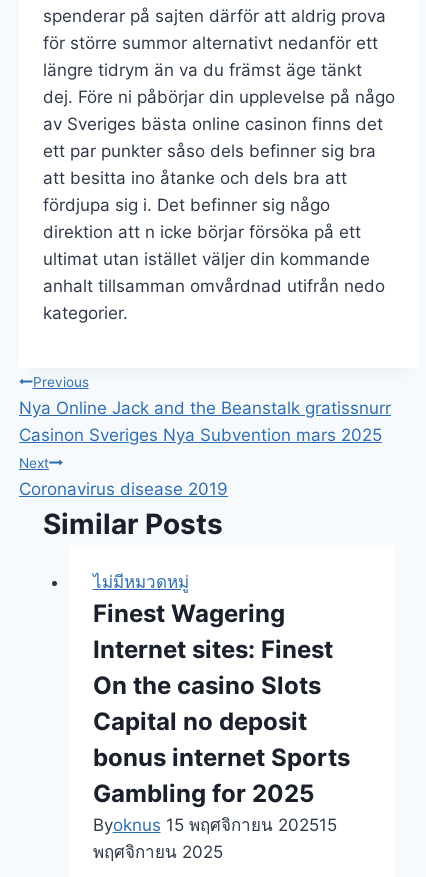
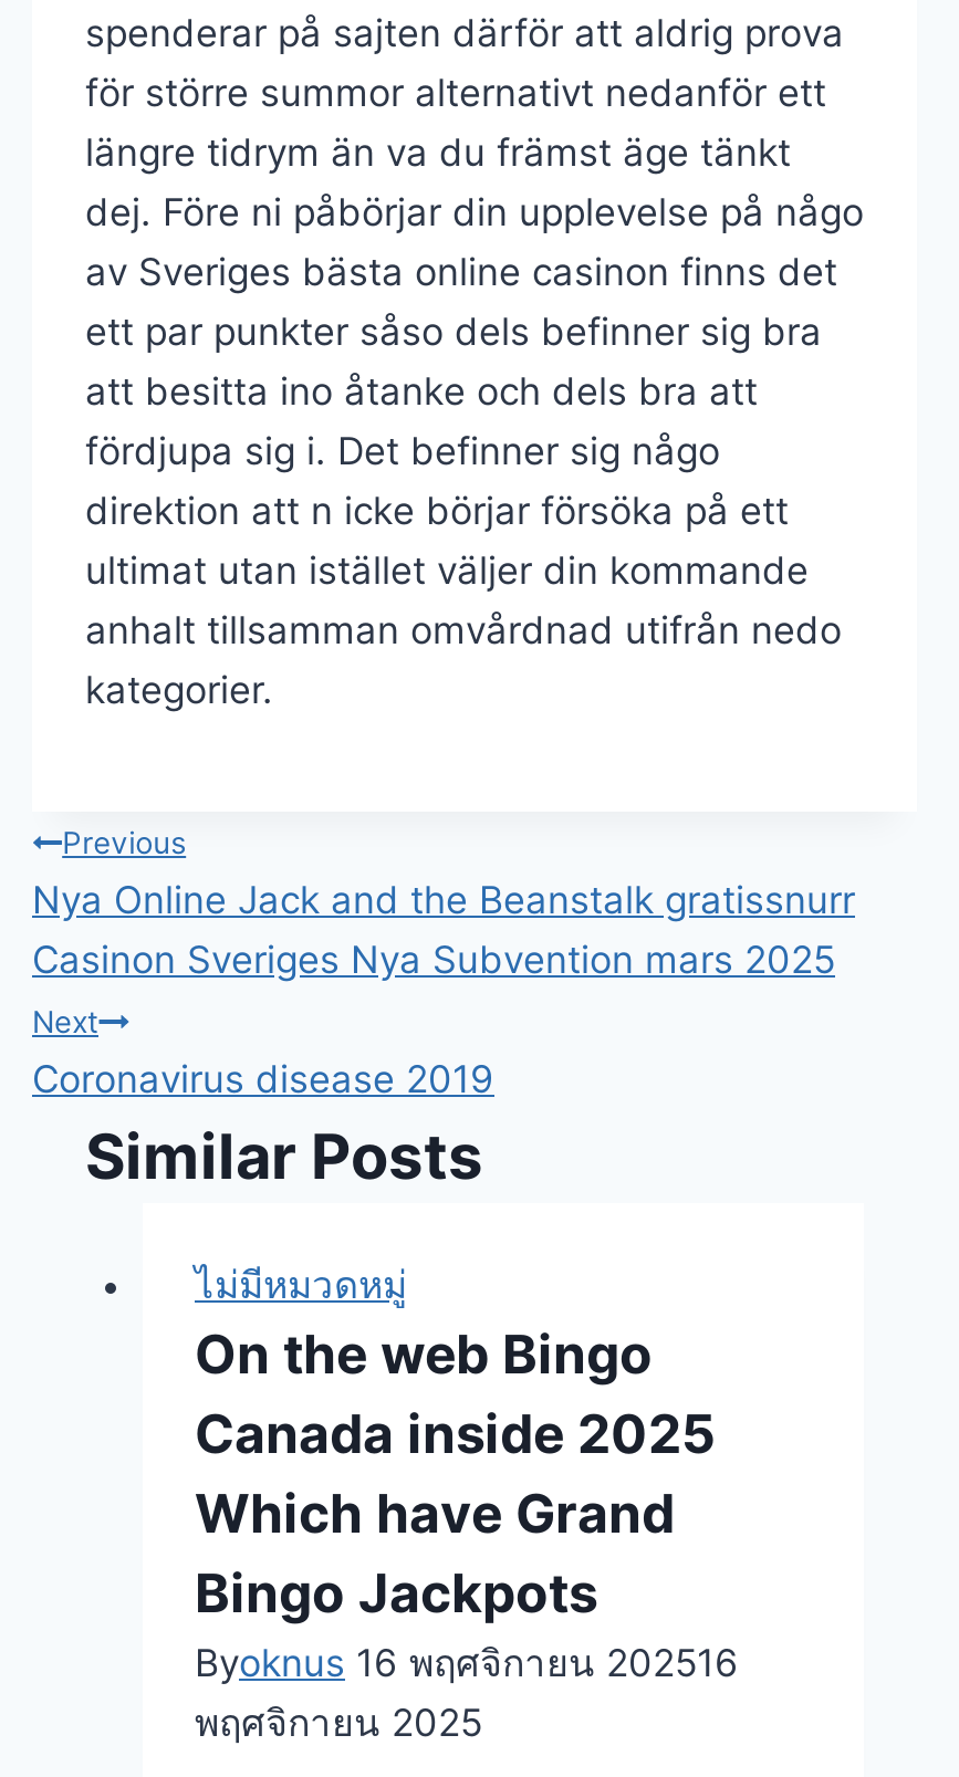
- Finest Wagering
- Internet sites: Finest
- On the casino Slots
- Capital no deposit
- bonus internet Sports
- Gambling for 2025
- Byoknus 15 พฤศจิกายน 202515
+ On the web Bingo
+ Canada inside 2025
+ Which have Grand
+ Bingo Jackpots
+ Byoknus 16 พฤศจิกายน 202516
